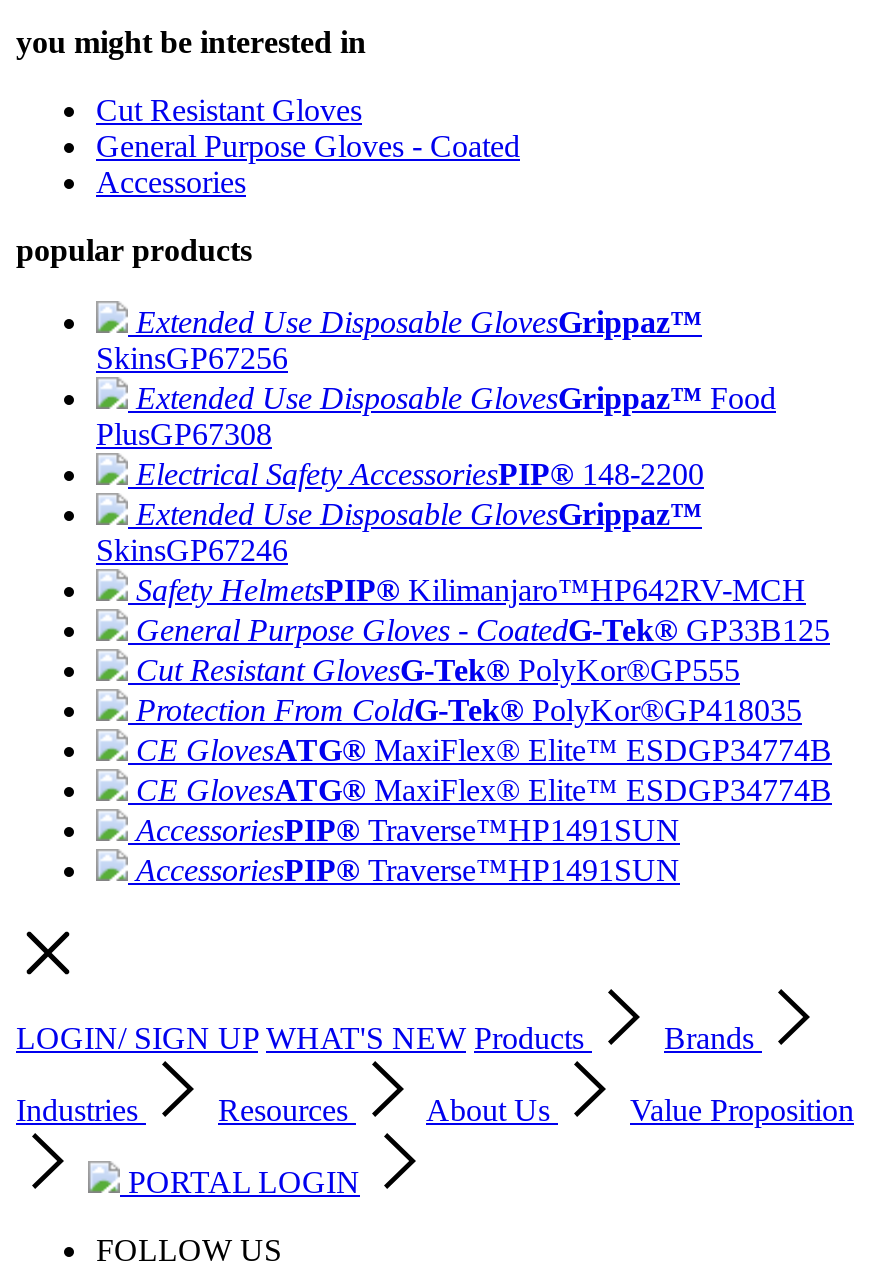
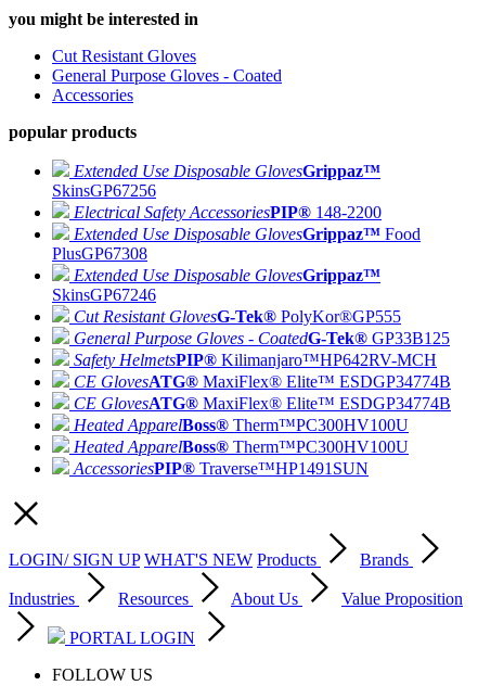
moved down: Extended Use Disposable GlovesGrippaz™ Food | PlusGP67308

moved up: Electrical Safety AccessoriesPIP® 148-2200

moved down: General Purpose Gloves - CoatedG-Tek® GP33B125 | Safety HelmetsPIP® Kilimanjaro™HP642RV-MCH

moved up: Cut Resistant GlovesG-Tek® PolyKor®GP555

- Protection From ColdG-Tek® PolyKor®GP418035

moved up: CE GlovesATG® MaxiFlex® Elite™ ESDGP34774B | CE GlovesATG® MaxiFlex® Elite™ ESDGP34774B

- AccessoriesPIP® Traverse™HP1491SUN
+ Heated ApparelBoss® Therm™PC300HV100U
+ Heated ApparelBoss® Therm™PC300HV100U
